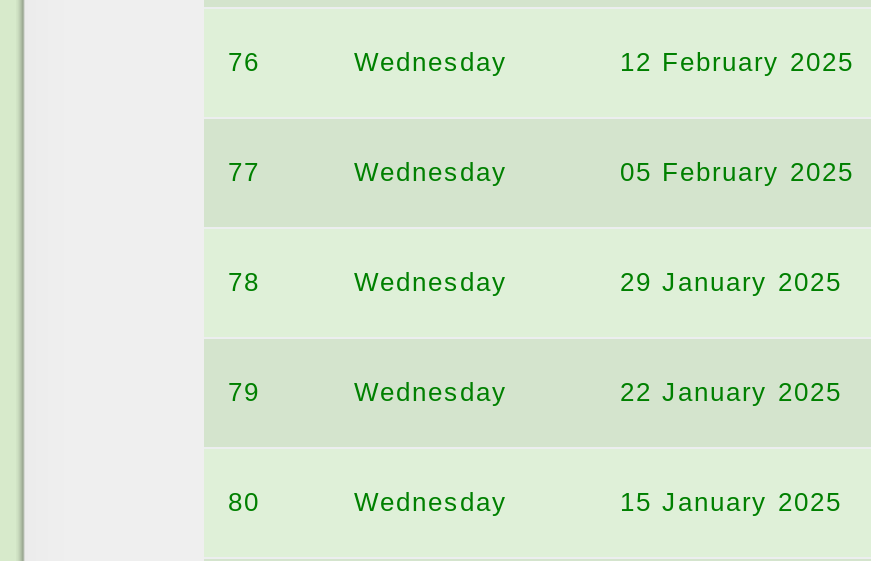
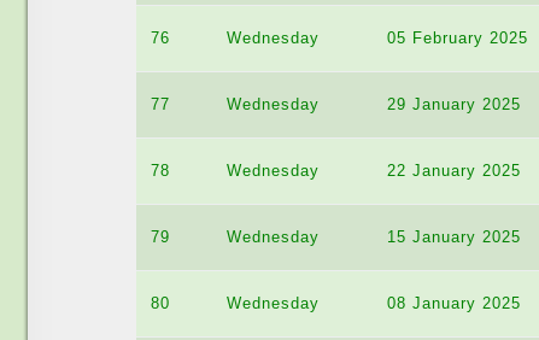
- 12 February 2025
+ 05 February 2025

- 05 February 2025
+ 29 January 2025

- 29 January 2025
+ 22 January 2025

- 22 January 2025
+ 15 January 2025

- 15 January 2025
+ 08 January 2025
